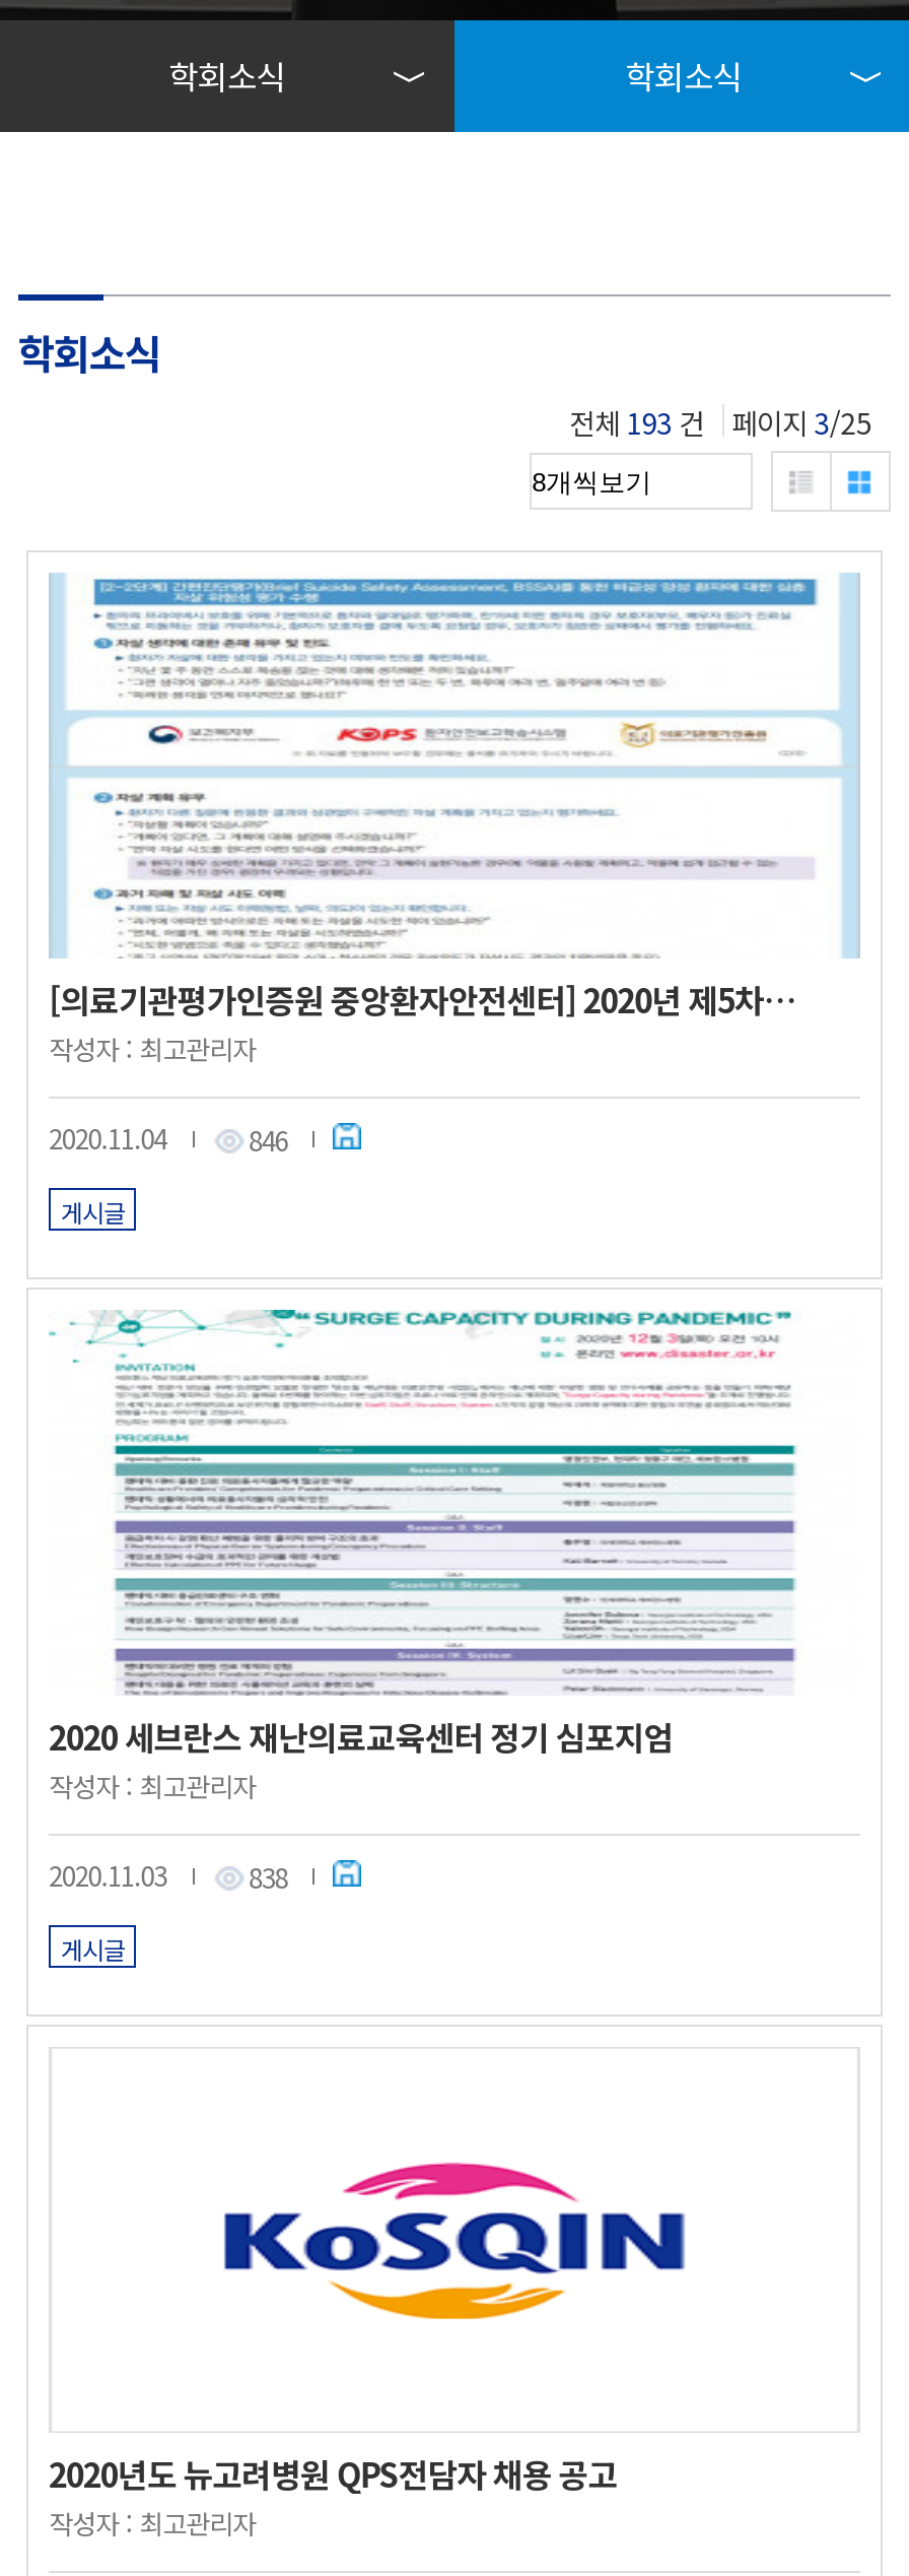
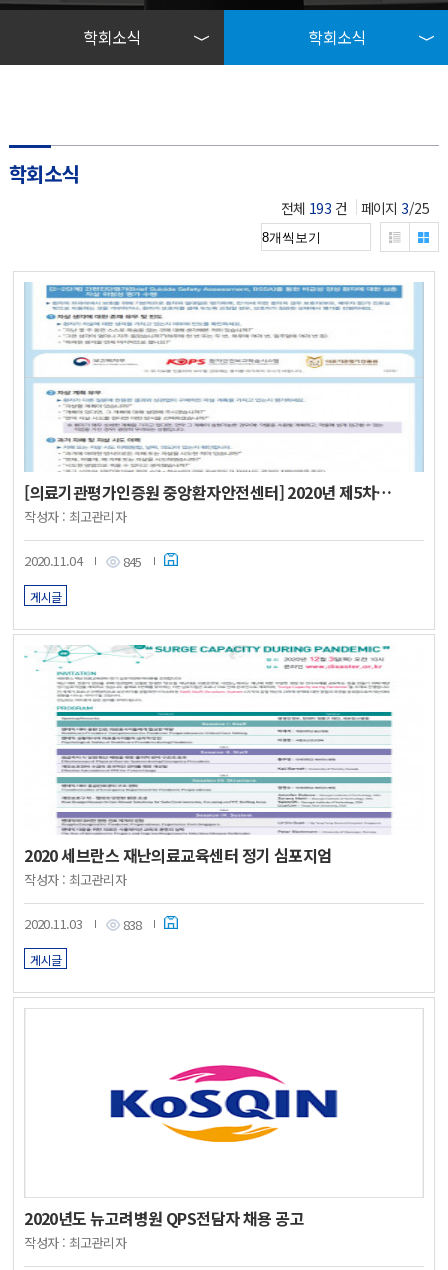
- 846
+ 845
